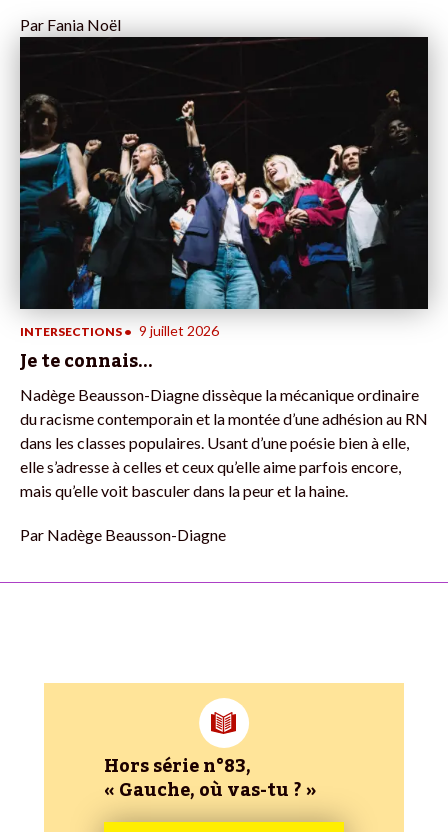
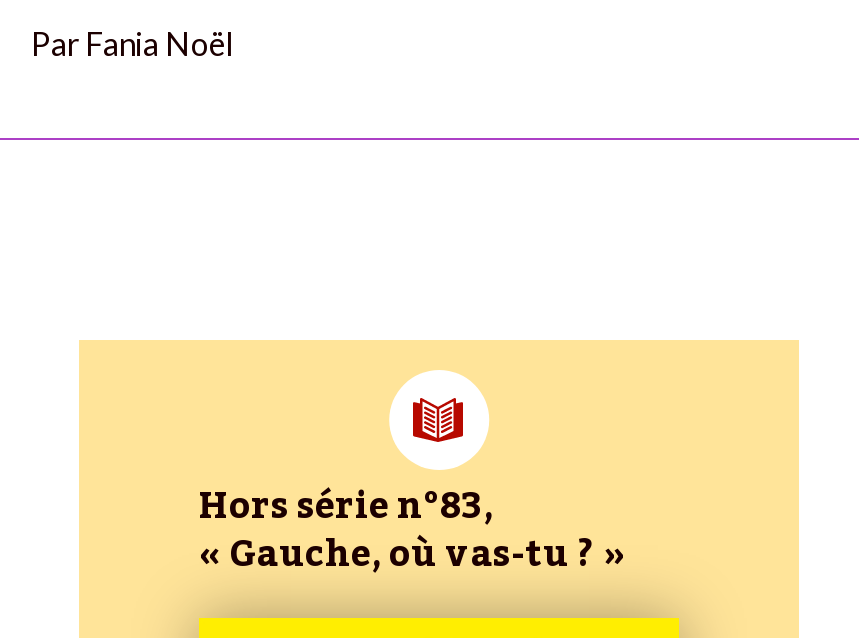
- [image]
- INTERSECTIONS • 9 juillet 2026
- Je te connais…
- Nadège Beausson-Diagne dissèque la mécanique ordinaire
- du racisme contemporain et la montée d’une adhésion au RN
- dans les classes populaires. Usant d’une poésie bien à elle,
- elle s’adresse à celles et ceux qu’elle aime parfois encore,
- mais qu’elle voit basculer dans la peur et la haine.
- Par Nadège Beausson-Diagne
